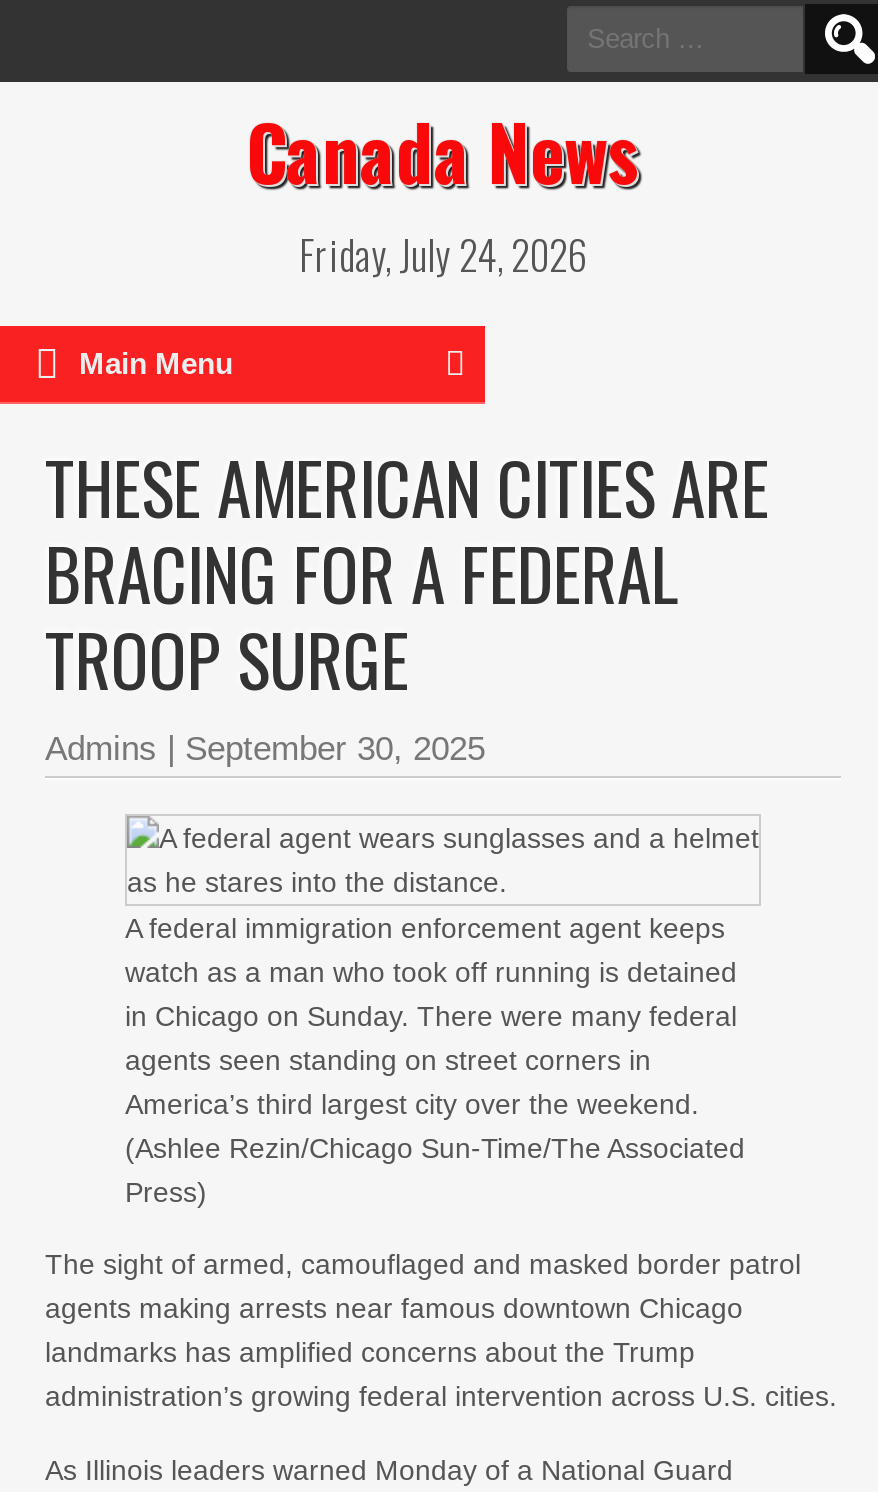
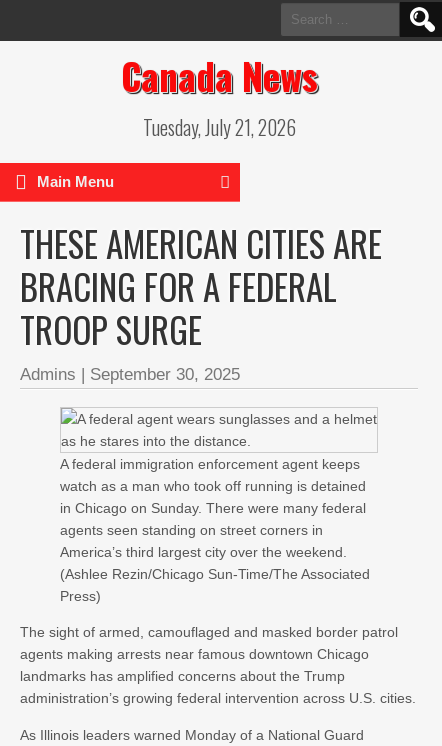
- Friday, July 24, 2026
+ Tuesday, July 21, 2026
